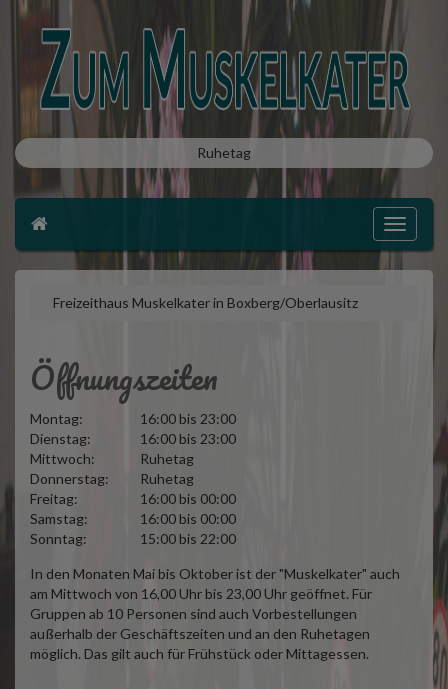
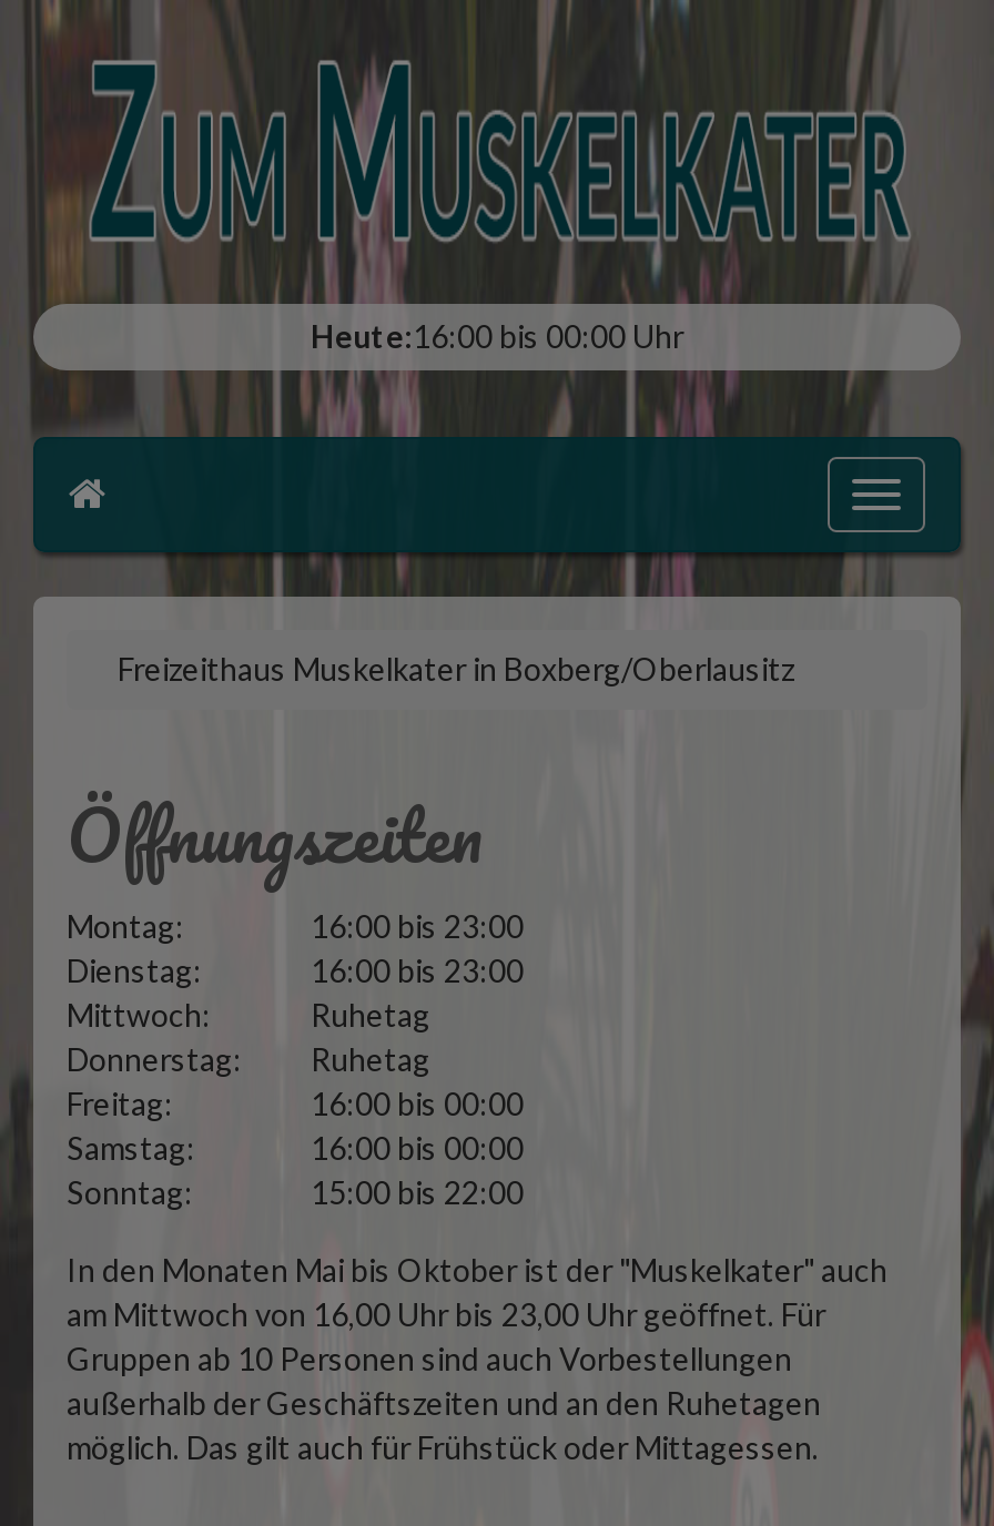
- Ruhetag
+ Heute:16:00 bis 00:00 Uhr
